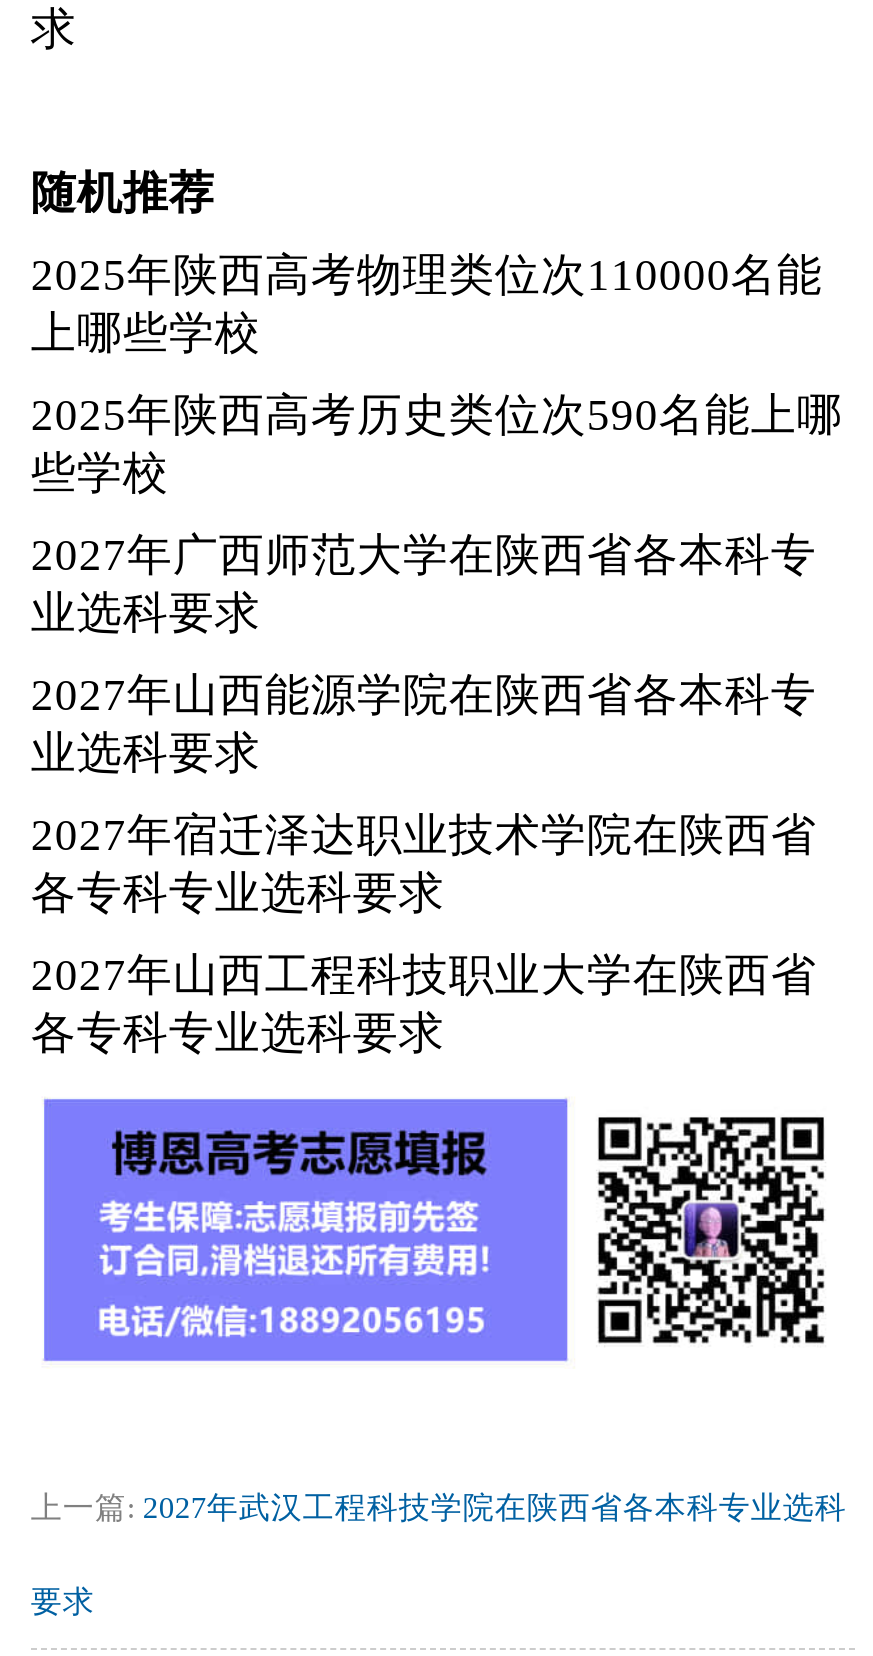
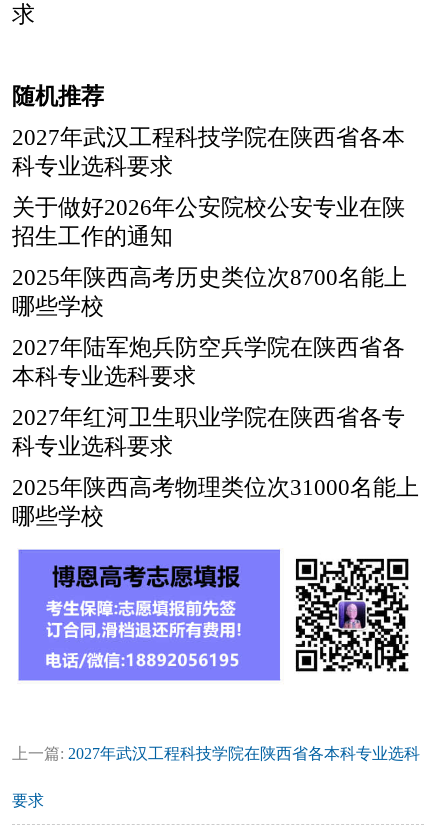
- 2025年陕西高考物理类位次110000名能
- 上哪些学校
+ 2027年武汉工程科技学院在陕西省各本
+ 科专业选科要求

- 2025年陕西高考历史类位次590名能上哪
- 些学校
+ 关于做好2026年公安院校公安专业在陕
+ 招生工作的通知

- 2027年广西师范大学在陕西省各本科专
- 业选科要求
+ 2025年陕西高考历史类位次8700名能上
+ 哪些学校

- 2027年山西能源学院在陕西省各本科专
- 业选科要求
+ 2027年陆军炮兵防空兵学院在陕西省各
+ 本科专业选科要求

- 2027年宿迁泽达职业技术学院在陕西省
- 各专科专业选科要求
+ 2027年红河卫生职业学院在陕西省各专
+ 科专业选科要求

- 2027年山西工程科技职业大学在陕西省
- 各专科专业选科要求
+ 2025年陕西高考物理类位次31000名能上
+ 哪些学校
